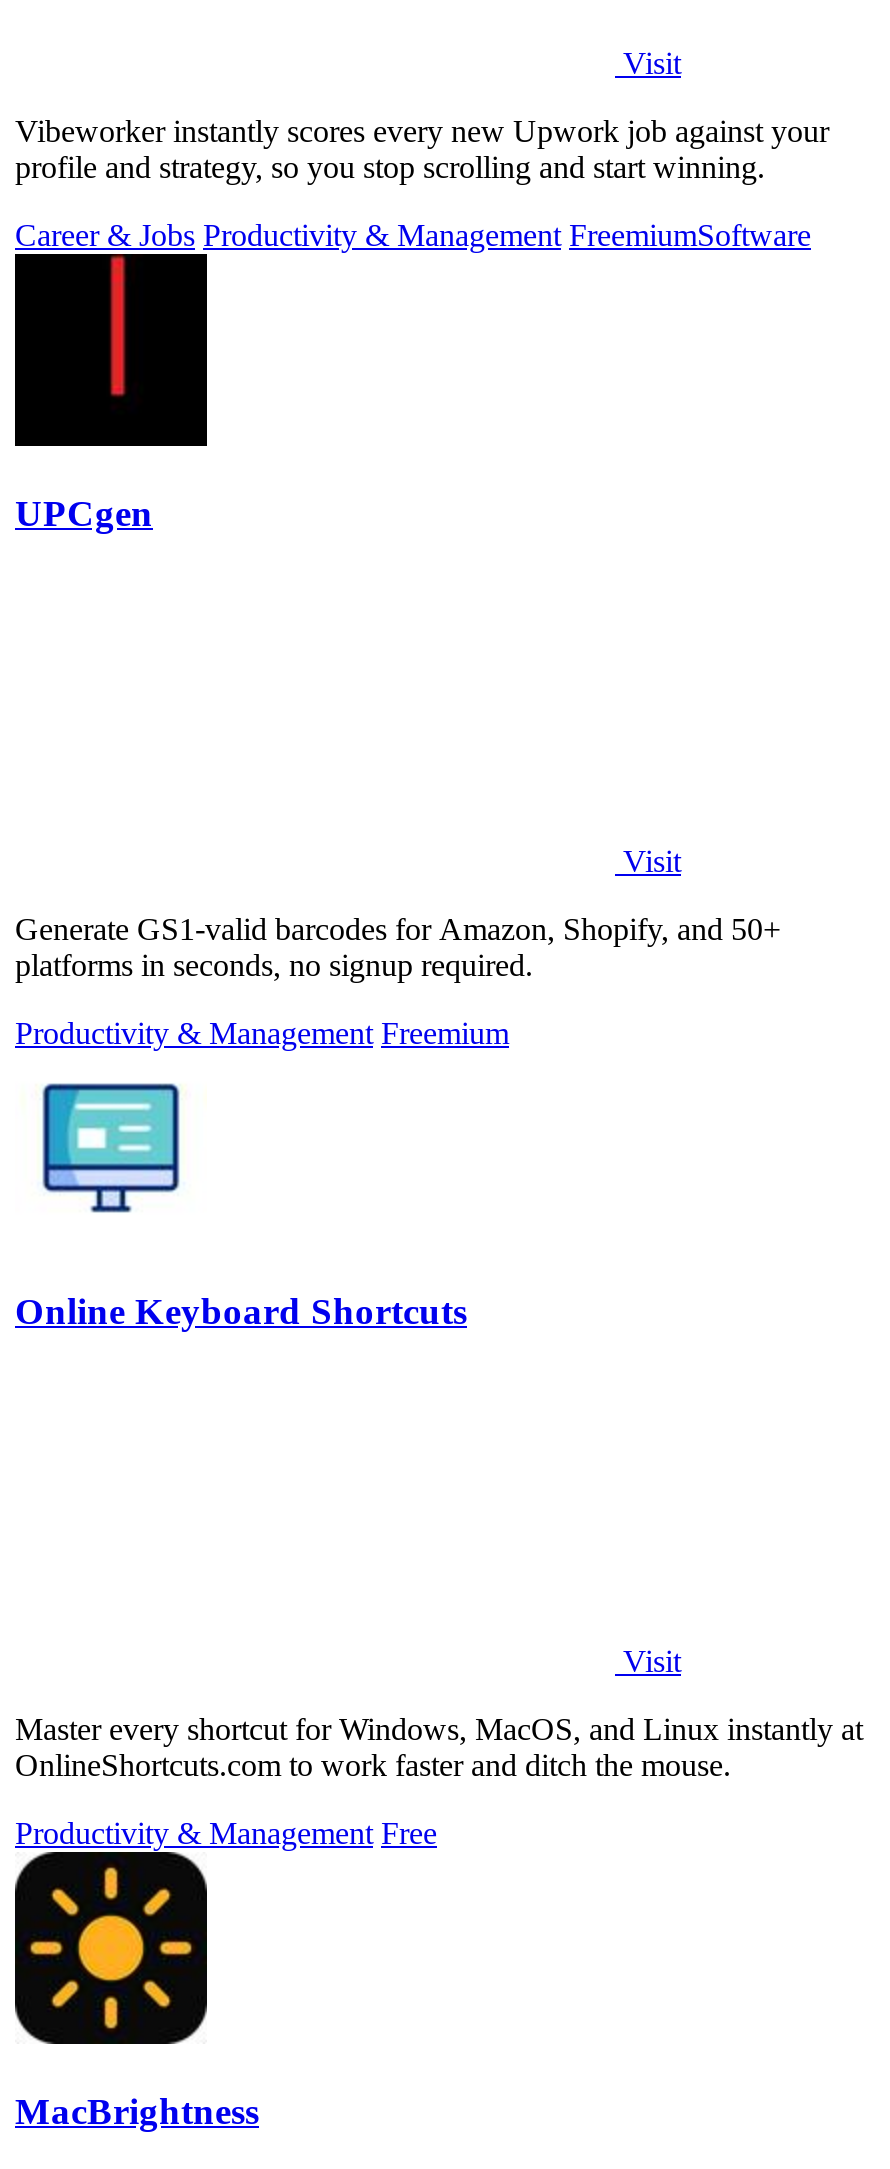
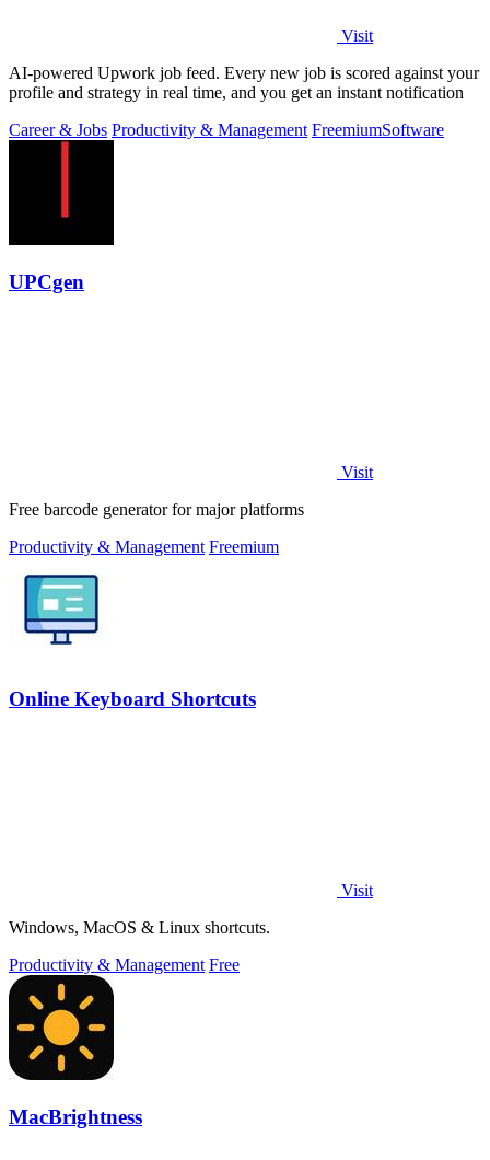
- Vibeworker instantly scores every new Upwork job against your
- profile and strategy, so you stop scrolling and start winning.
+ AI-powered Upwork job feed. Every new job is scored against your
+ profile and strategy in real time, and you get an instant notification

- Generate GS1-valid barcodes for Amazon, Shopify, and 50+
- platforms in seconds, no signup required.
+ Free barcode generator for major platforms

- Master every shortcut for Windows, MacOS, and Linux instantly at
- OnlineShortcuts.com to work faster and ditch the mouse.
+ Windows, MacOS & Linux shortcuts.
